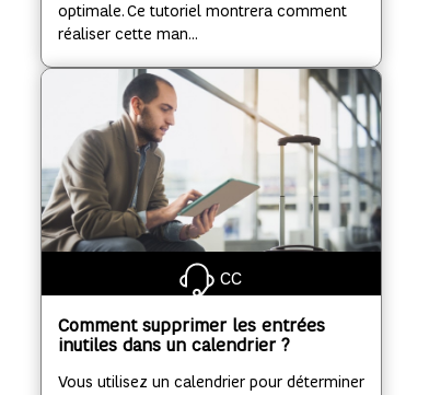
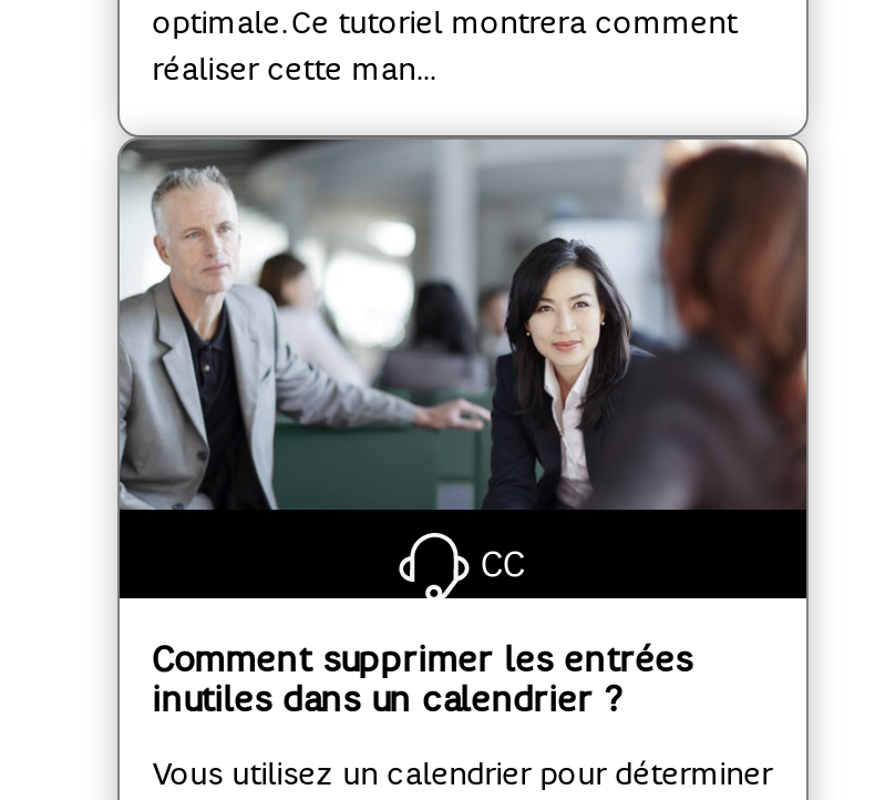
- [image]
+ [image]
